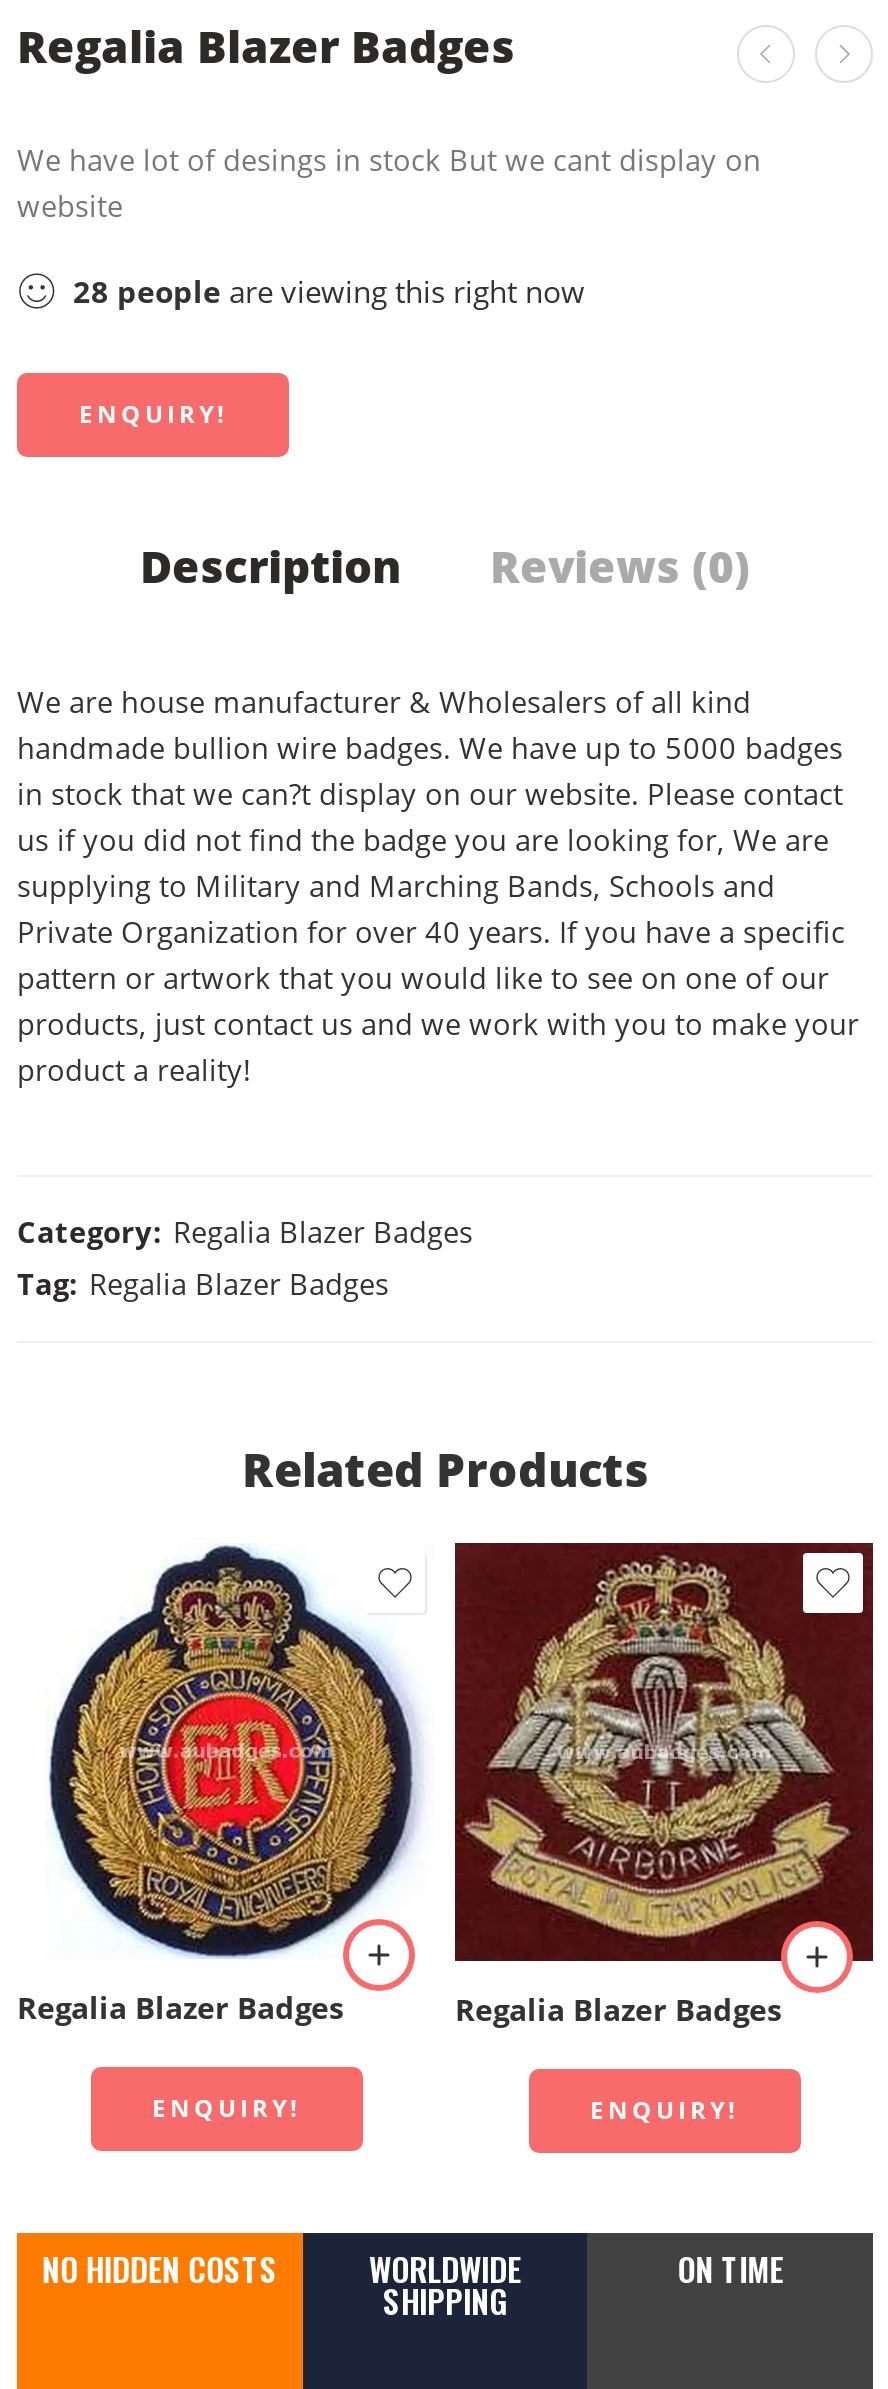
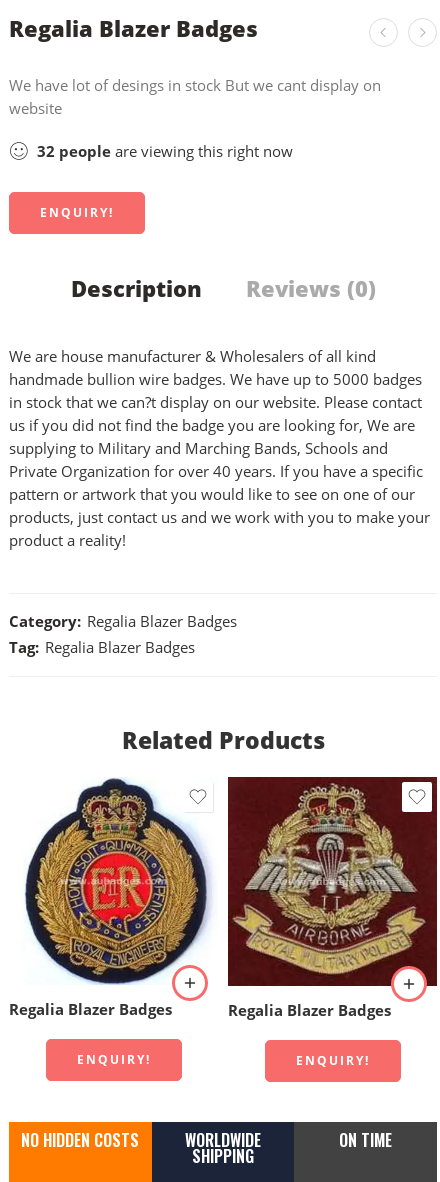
- 28 people are viewing this right now
+ 32 people are viewing this right now
